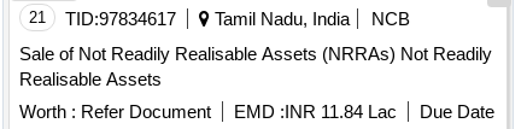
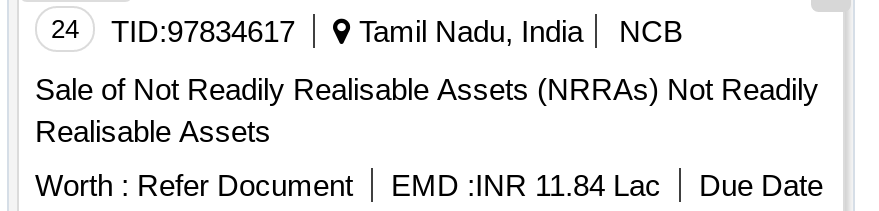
- 21 TID:97834617 Tamil Nadu, India NCB
+ 24 TID:97834617 Tamil Nadu, India NCB
